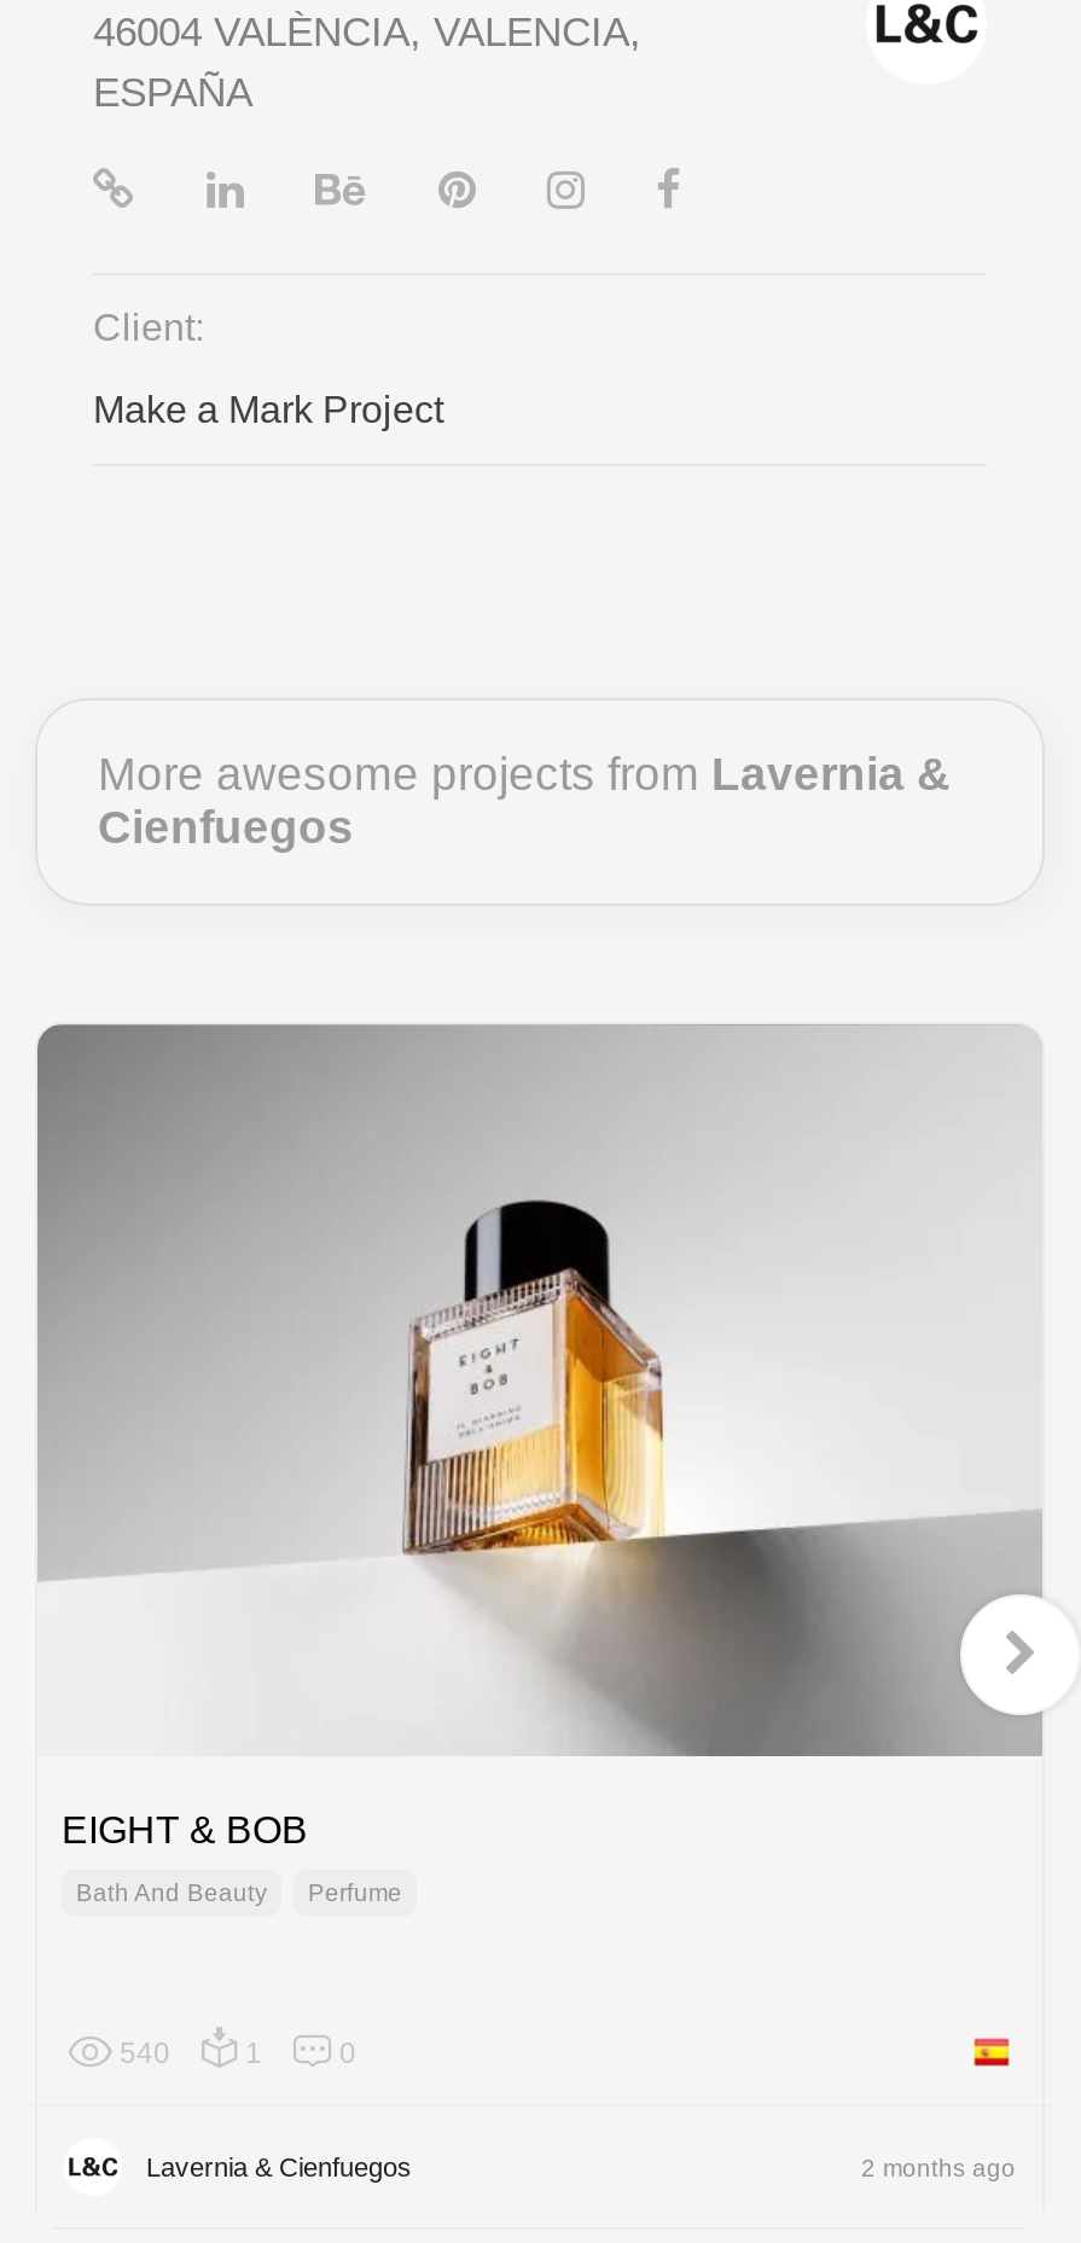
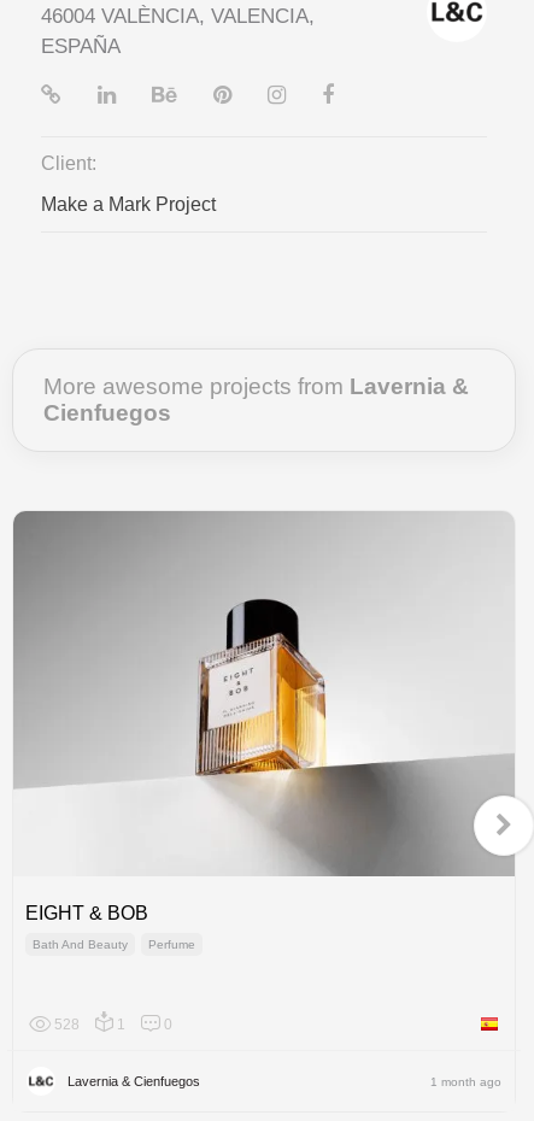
- 540
+ 528

- 2 months ago
+ 1 month ago
